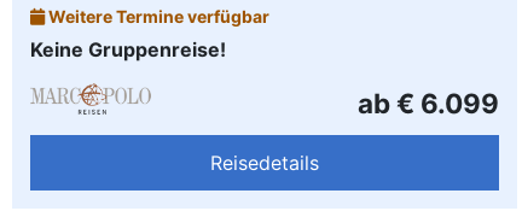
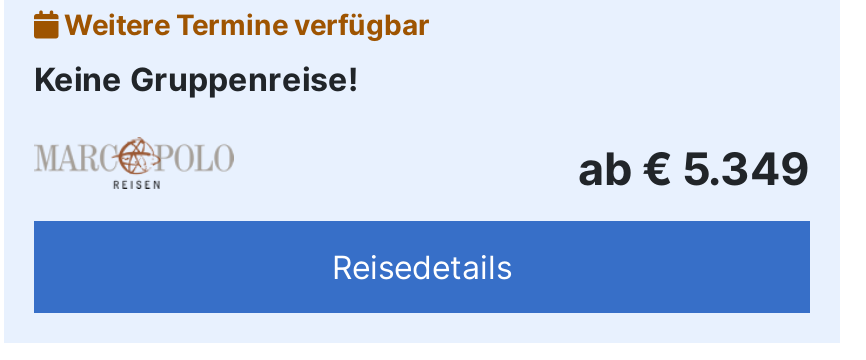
- ab € 6.099
+ ab € 5.349
